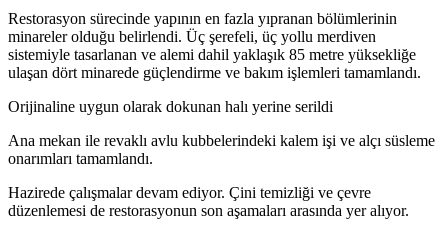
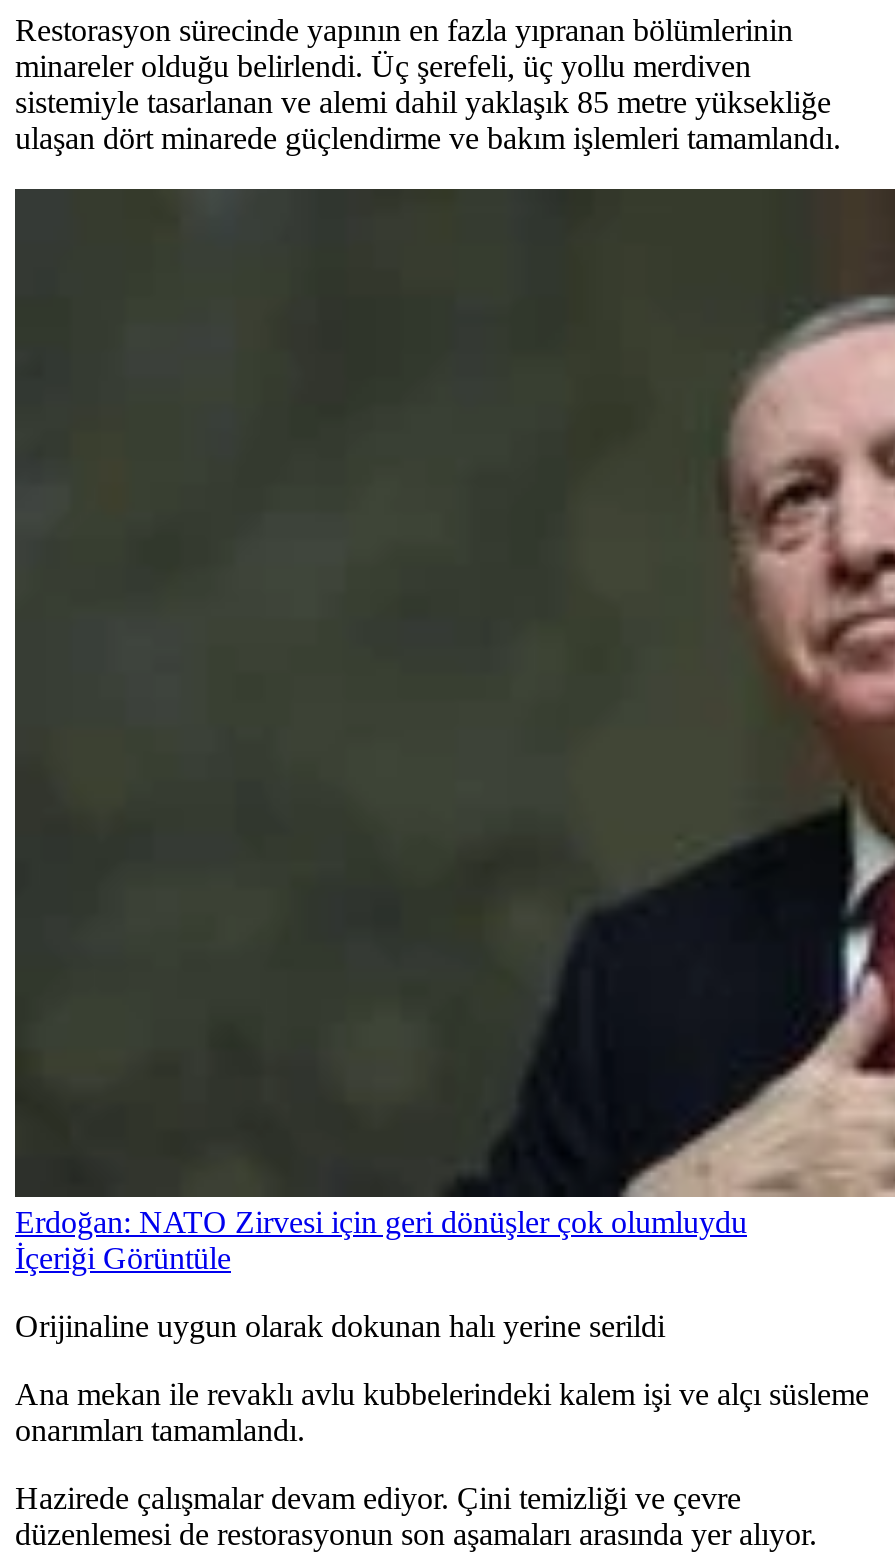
+ [image]
+ Erdoğan: NATO Zirvesi için geri dönüşler çok olumluydu
+ İçeriği Görüntüle
